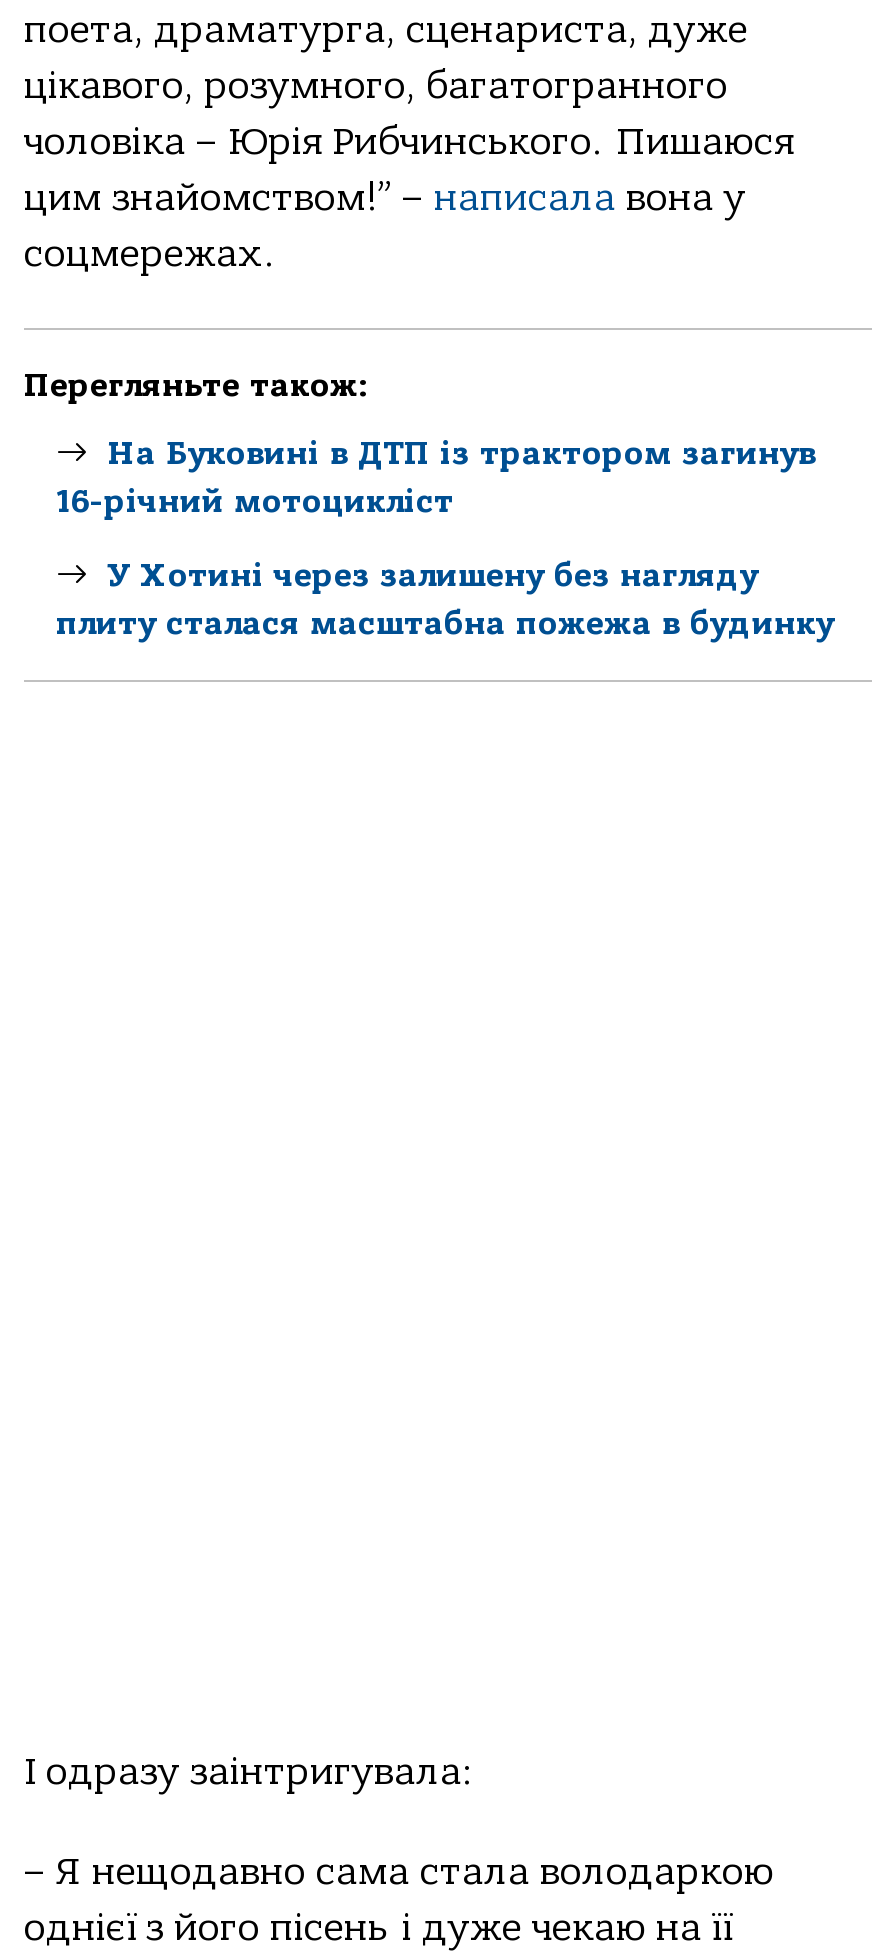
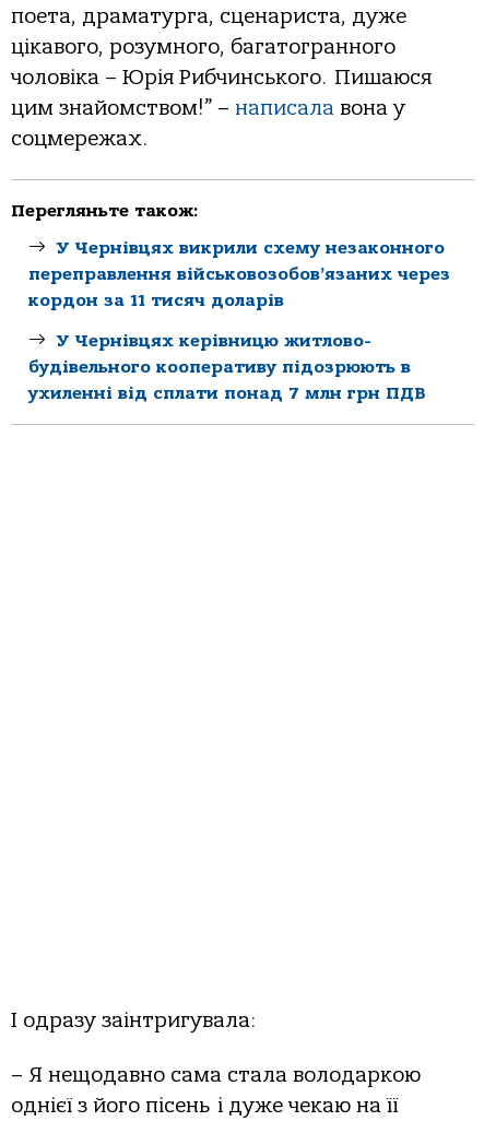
- На Буковині в ДТП із трактором загинув
- 16-річний мотоцикліст
+ У Чернівцях викрили схему незаконного
+ переправлення військовозобов’язаних через
+ кордон за 11 тисяч доларів

- У Хотині через залишену без нагляду
- плиту сталася масштабна пожежа в будинку
+ У Чернівцях керівницю житлово-
+ будівельного кооперативу підозрюють в
+ ухиленні від сплати понад 7 млн грн ПДВ
